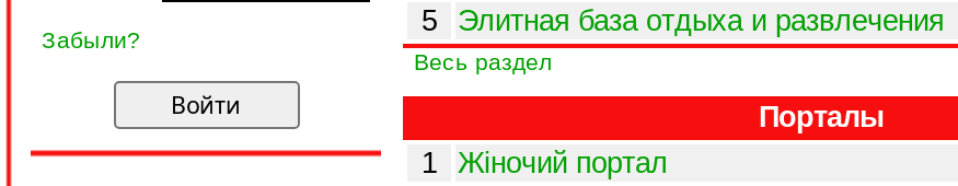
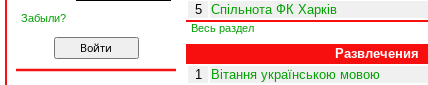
- Элитная база отдыха и развлечения
+ Спільнота ФК Харків

- Порталы
+ Развлечения

- Жіночий портал
+ Вітання українською мовою
